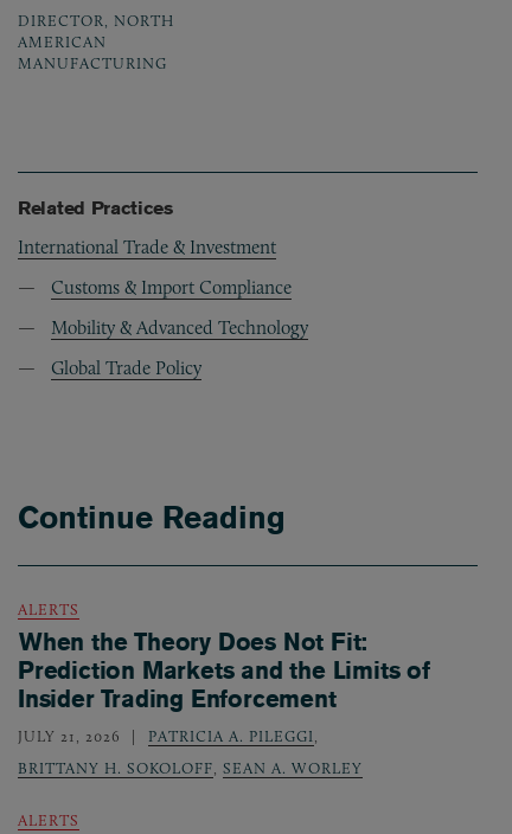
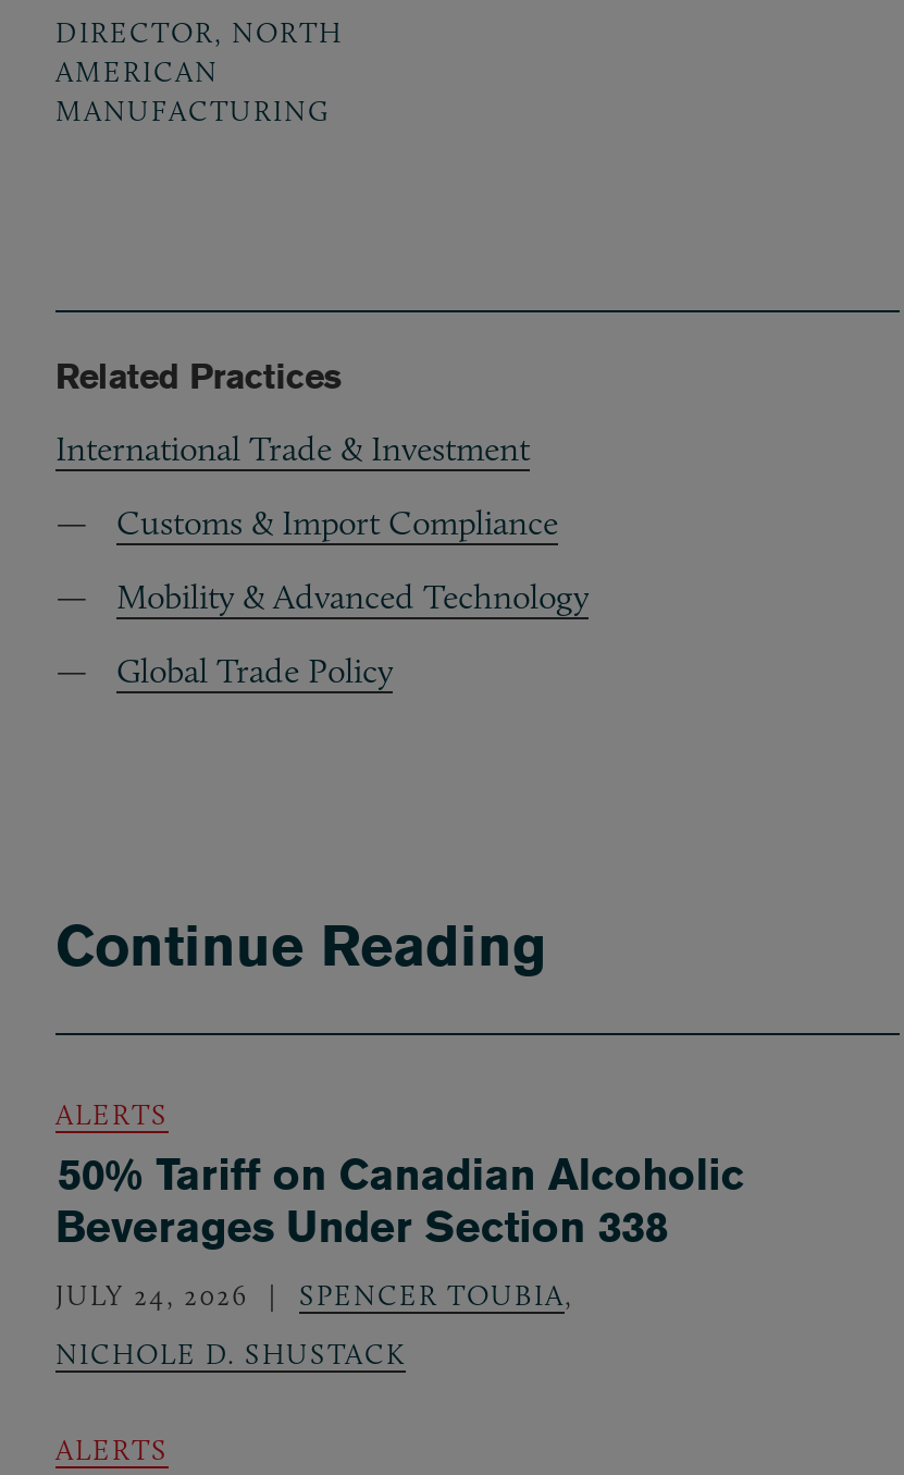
- When the Theory Does Not Fit:
- Prediction Markets and the Limits of
- Insider Trading Enforcement
- JULY 21, 2026
- PATRICIA A. PILEGGI,
+ 50% Tariff on Canadian Alcoholic
+ Beverages Under Section 338
+ JULY 24, 2026
+ SPENCER TOUBIA,

- BRITTANY H. SOKOLOFF, SEAN A. WORLEY
+ NICHOLE D. SHUSTACK
